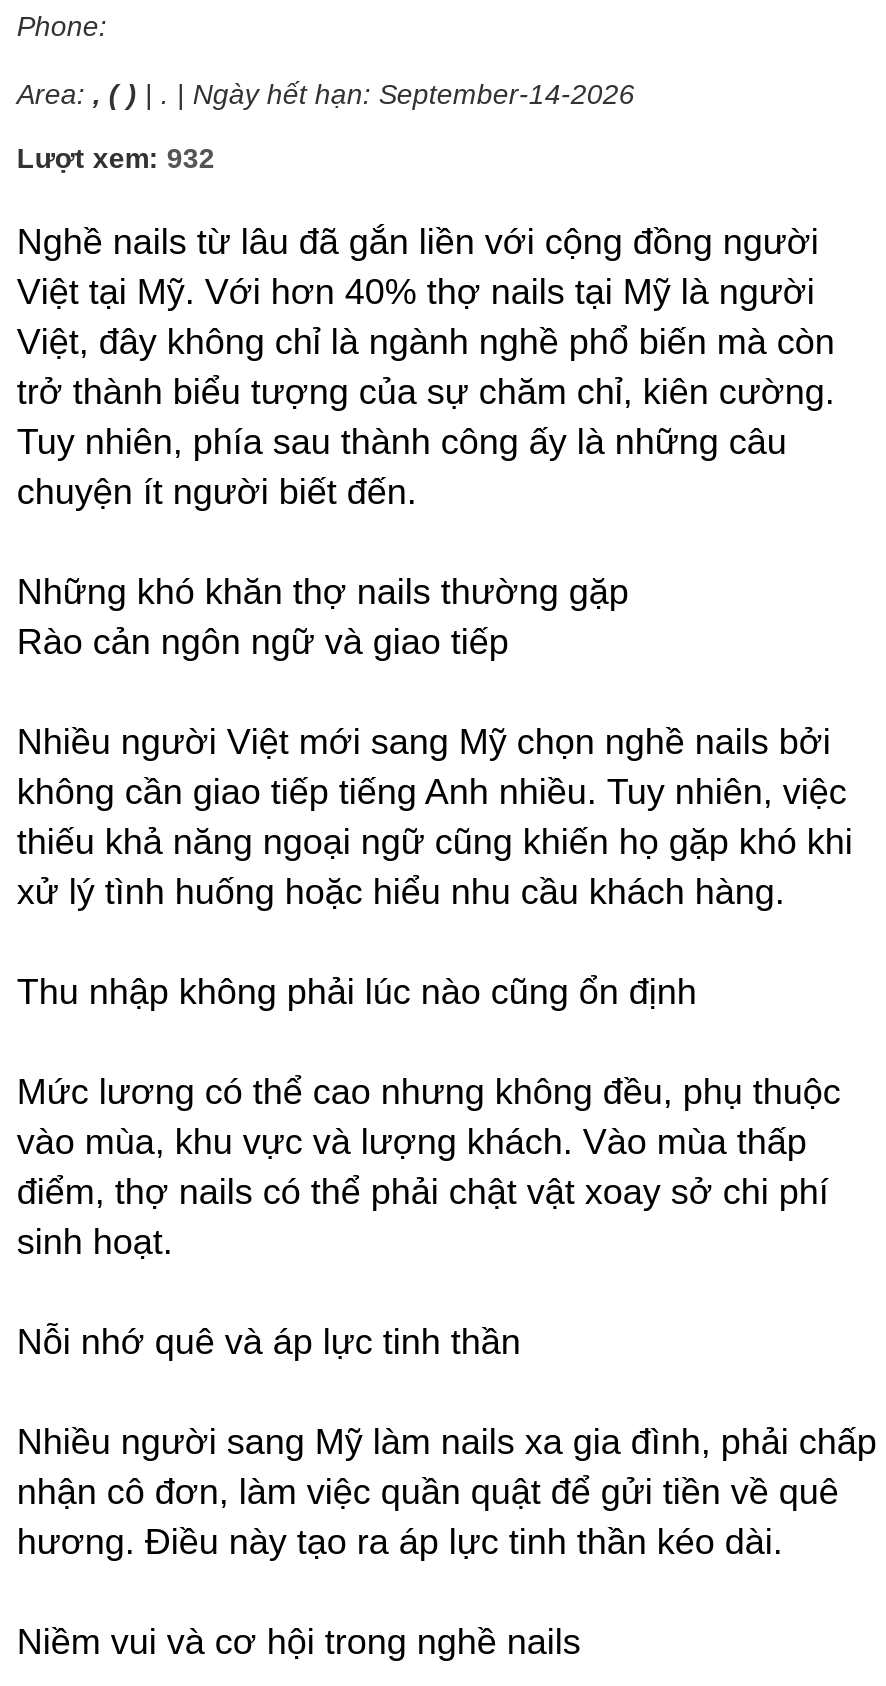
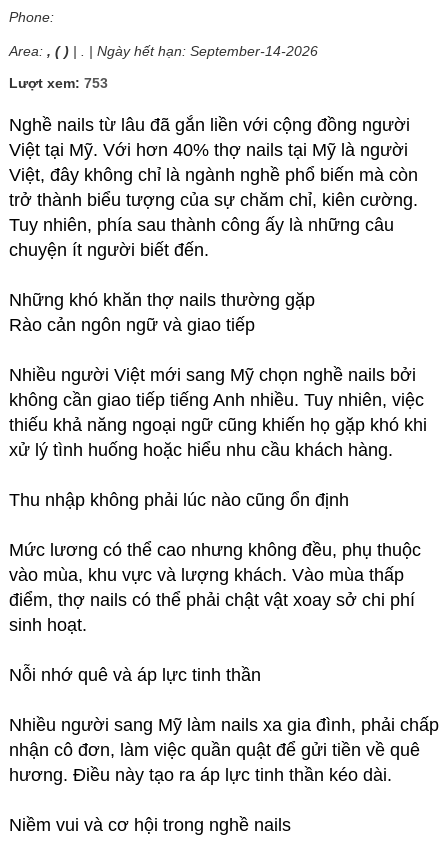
- Lượt xem: 932
+ Lượt xem: 753
